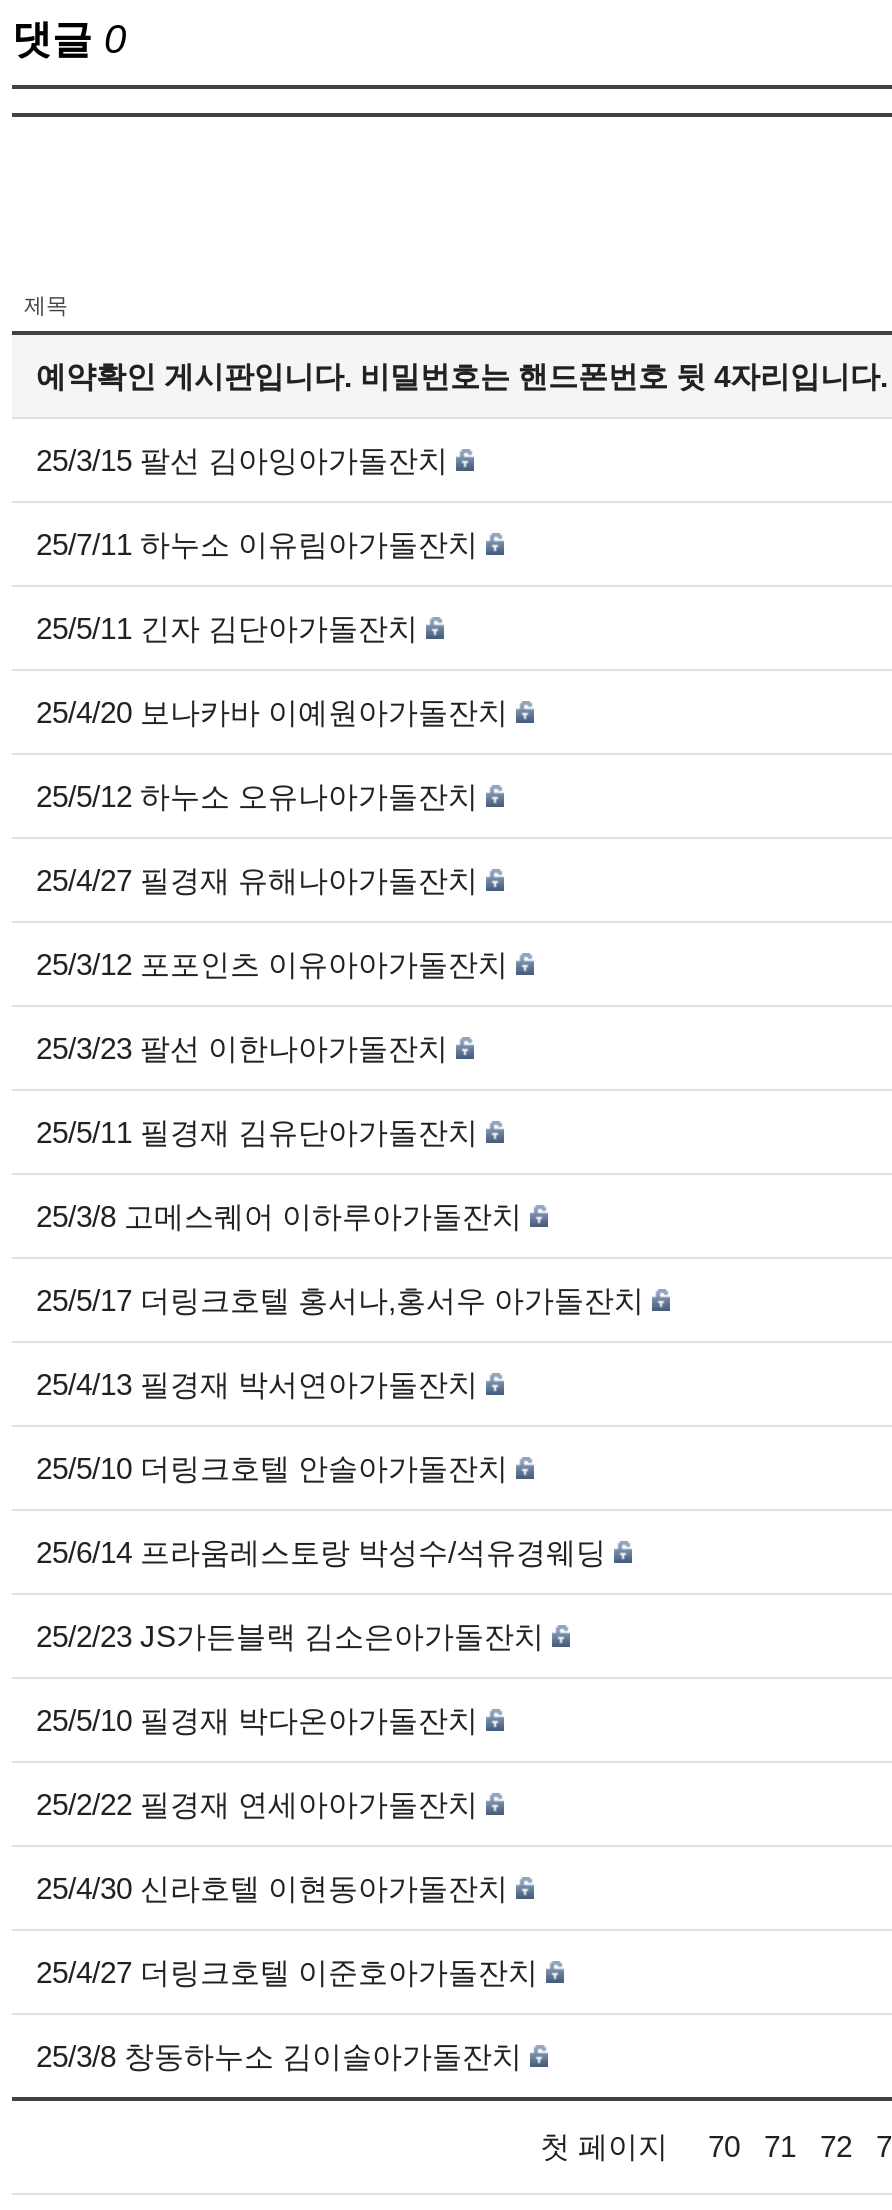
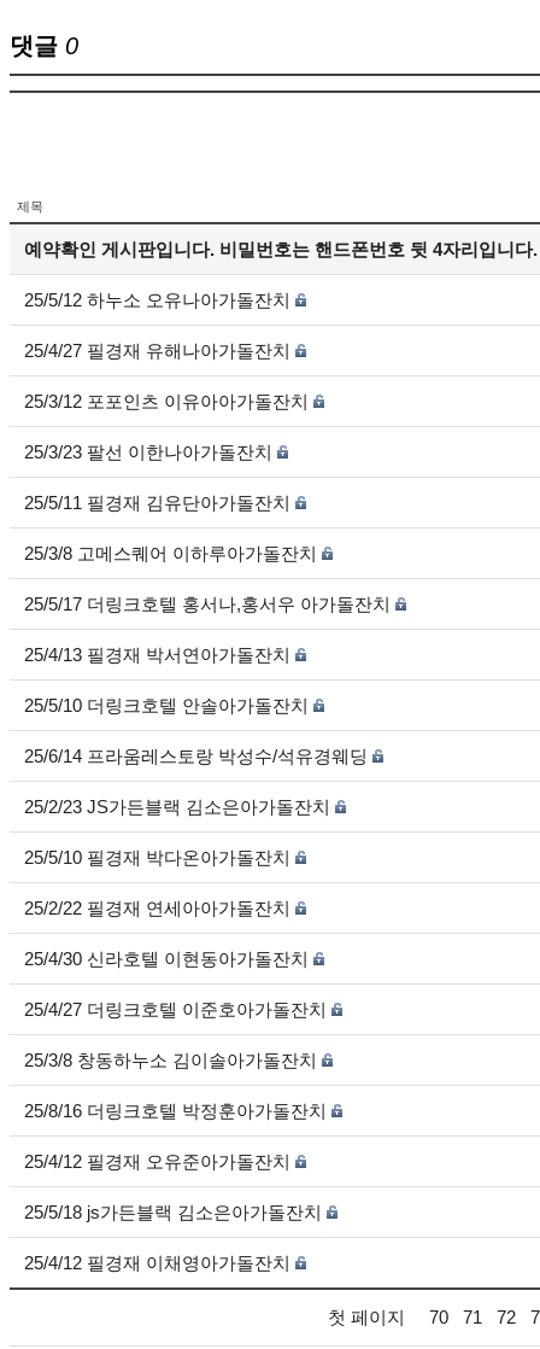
- 25/3/15 팔선 김아잉아가돌잔치
- 25/7/11 하누소 이유림아가돌잔치
- 25/5/11 긴자 김단아가돌잔치
- 25/4/20 보나카바 이예원아가돌잔치

moved up: 25/5/12 하누소 오유나아가돌잔치 | 25/4/27 필경재 유해나아가돌잔치 | 25/3/12 포포인츠 이유아아가돌잔치 | ... | 25/4/27 더링크호텔 이준호아가돌잔치 | 25/3/8 창동하누소 김이솔아가돌잔치

+ 25/8/16 더링크호텔 박정훈아가돌잔치
+ 25/4/12 필경재 오유준아가돌잔치
+ 25/5/18 js가든블랙 김소은아가돌잔치
+ 25/4/12 필경재 이채영아가돌잔치
